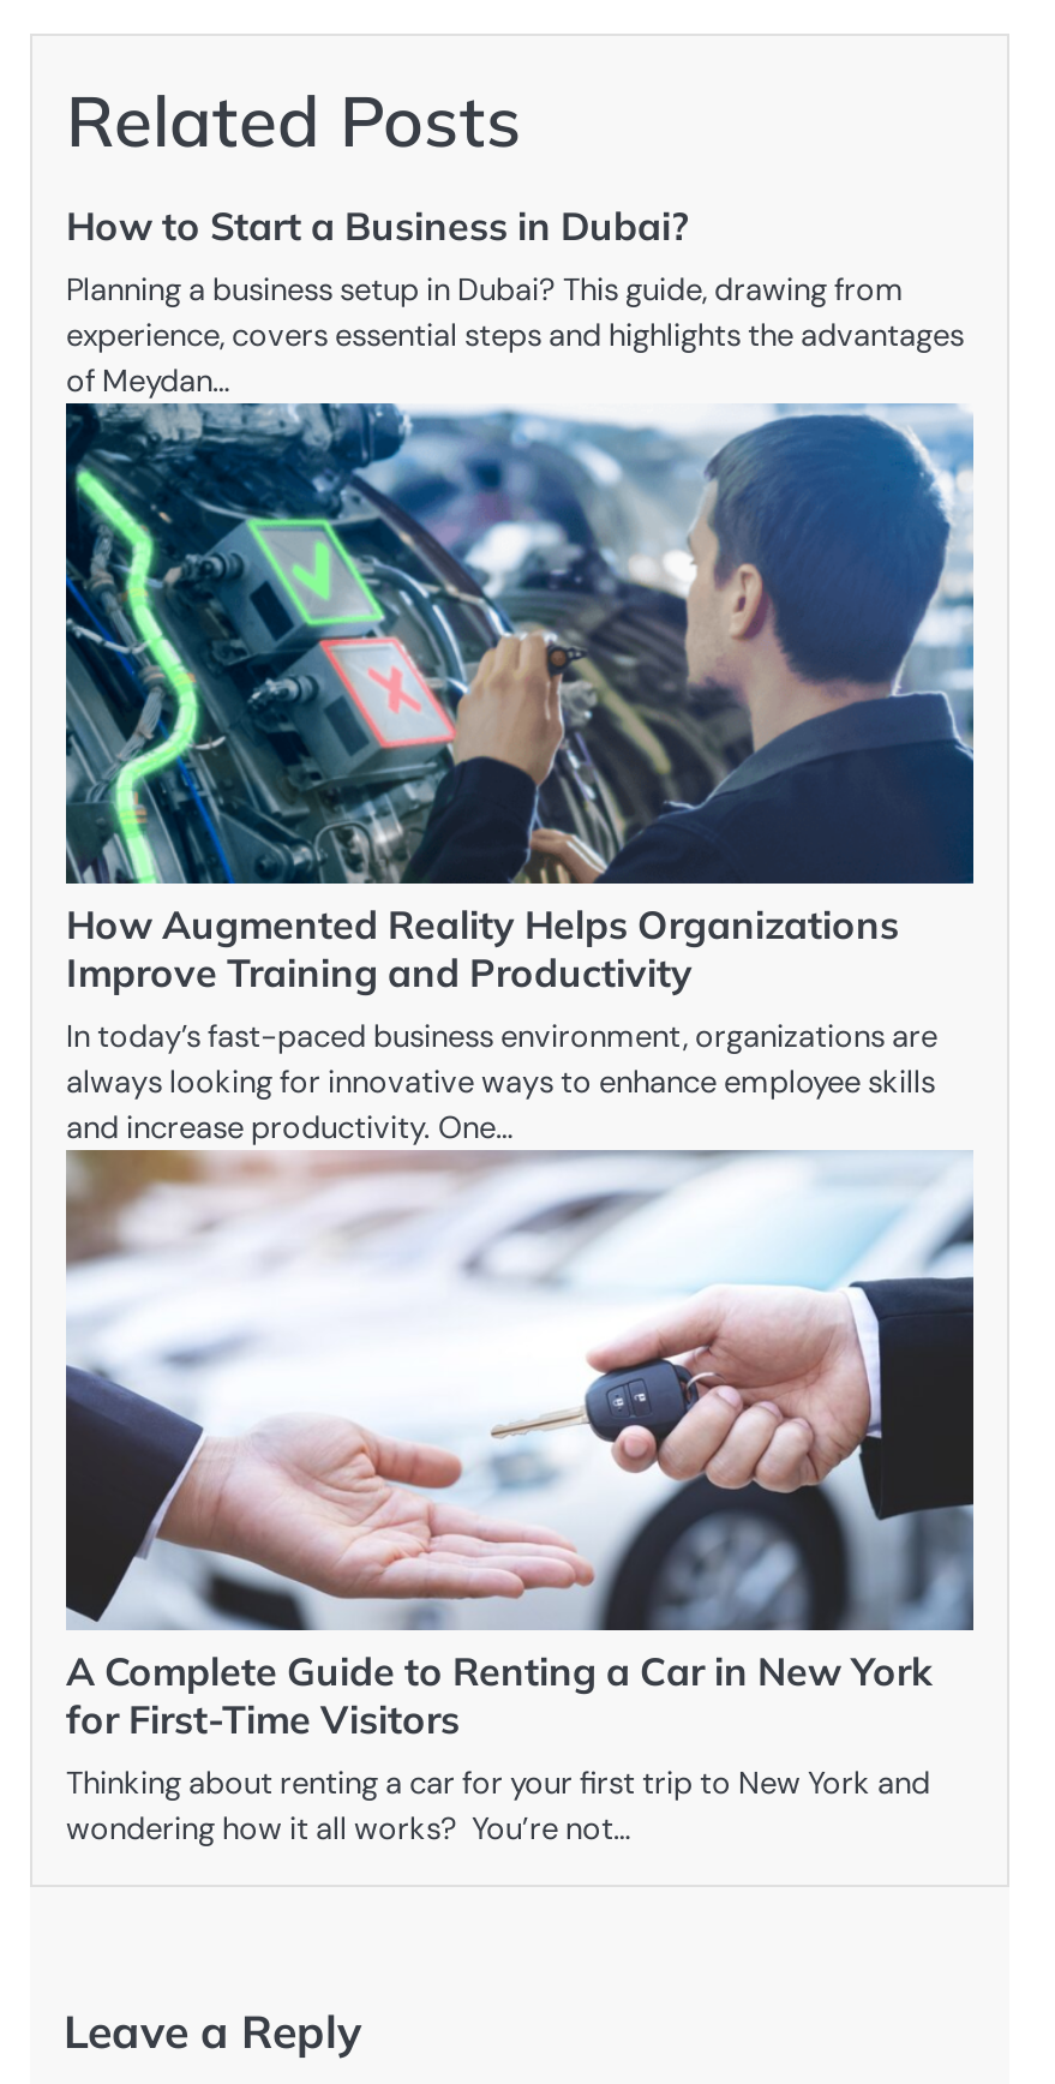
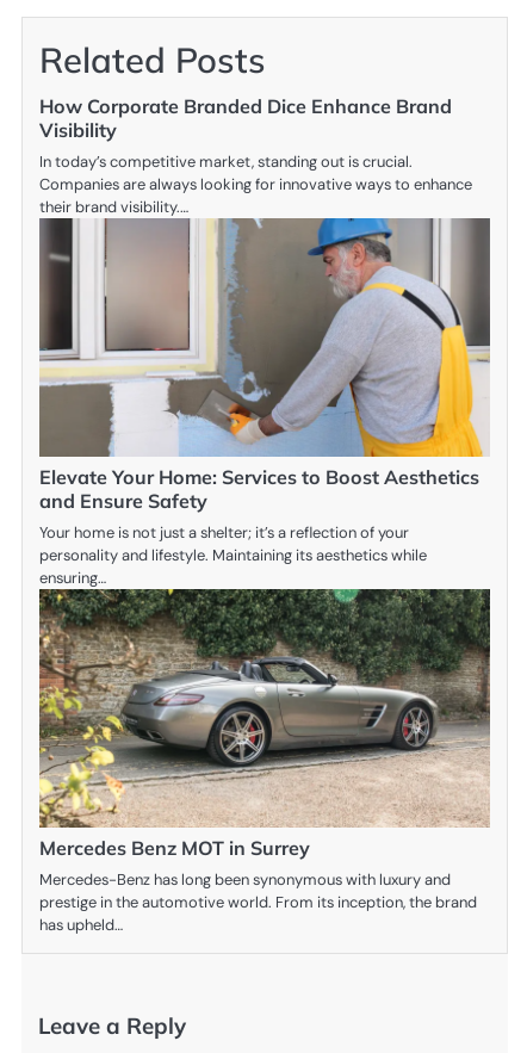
- How to Start a Business in Dubai?
- Planning a business setup in Dubai? This guide, drawing from
- experience, covers essential steps and highlights the advantages
- of Meydan…
+ How Corporate Branded Dice Enhance Brand
+ Visibility
+ In today’s competitive market, standing out is crucial.
+ Companies are always looking for innovative ways to enhance
+ their brand visibility.…

- [image]
- How Augmented Reality Helps Organizations
- Improve Training and Productivity
- In today’s fast-paced business environment, organizations are
- always looking for innovative ways to enhance employee skills
- and increase productivity. One…
+ [image]
+ Elevate Your Home: Services to Boost Aesthetics
+ and Ensure Safety
+ Your home is not just a shelter; it’s a reflection of your
+ personality and lifestyle. Maintaining its aesthetics while
+ ensuring…

- [image]
- A Complete Guide to Renting a Car in New York
- for First-Time Visitors
- Thinking about renting a car for your first trip to New York and
- wondering how it all works? You’re not…
+ [image]
+ Mercedes Benz MOT in Surrey
+ Mercedes-Benz has long been synonymous with luxury and
+ prestige in the automotive world. From its inception, the brand
+ has upheld…
